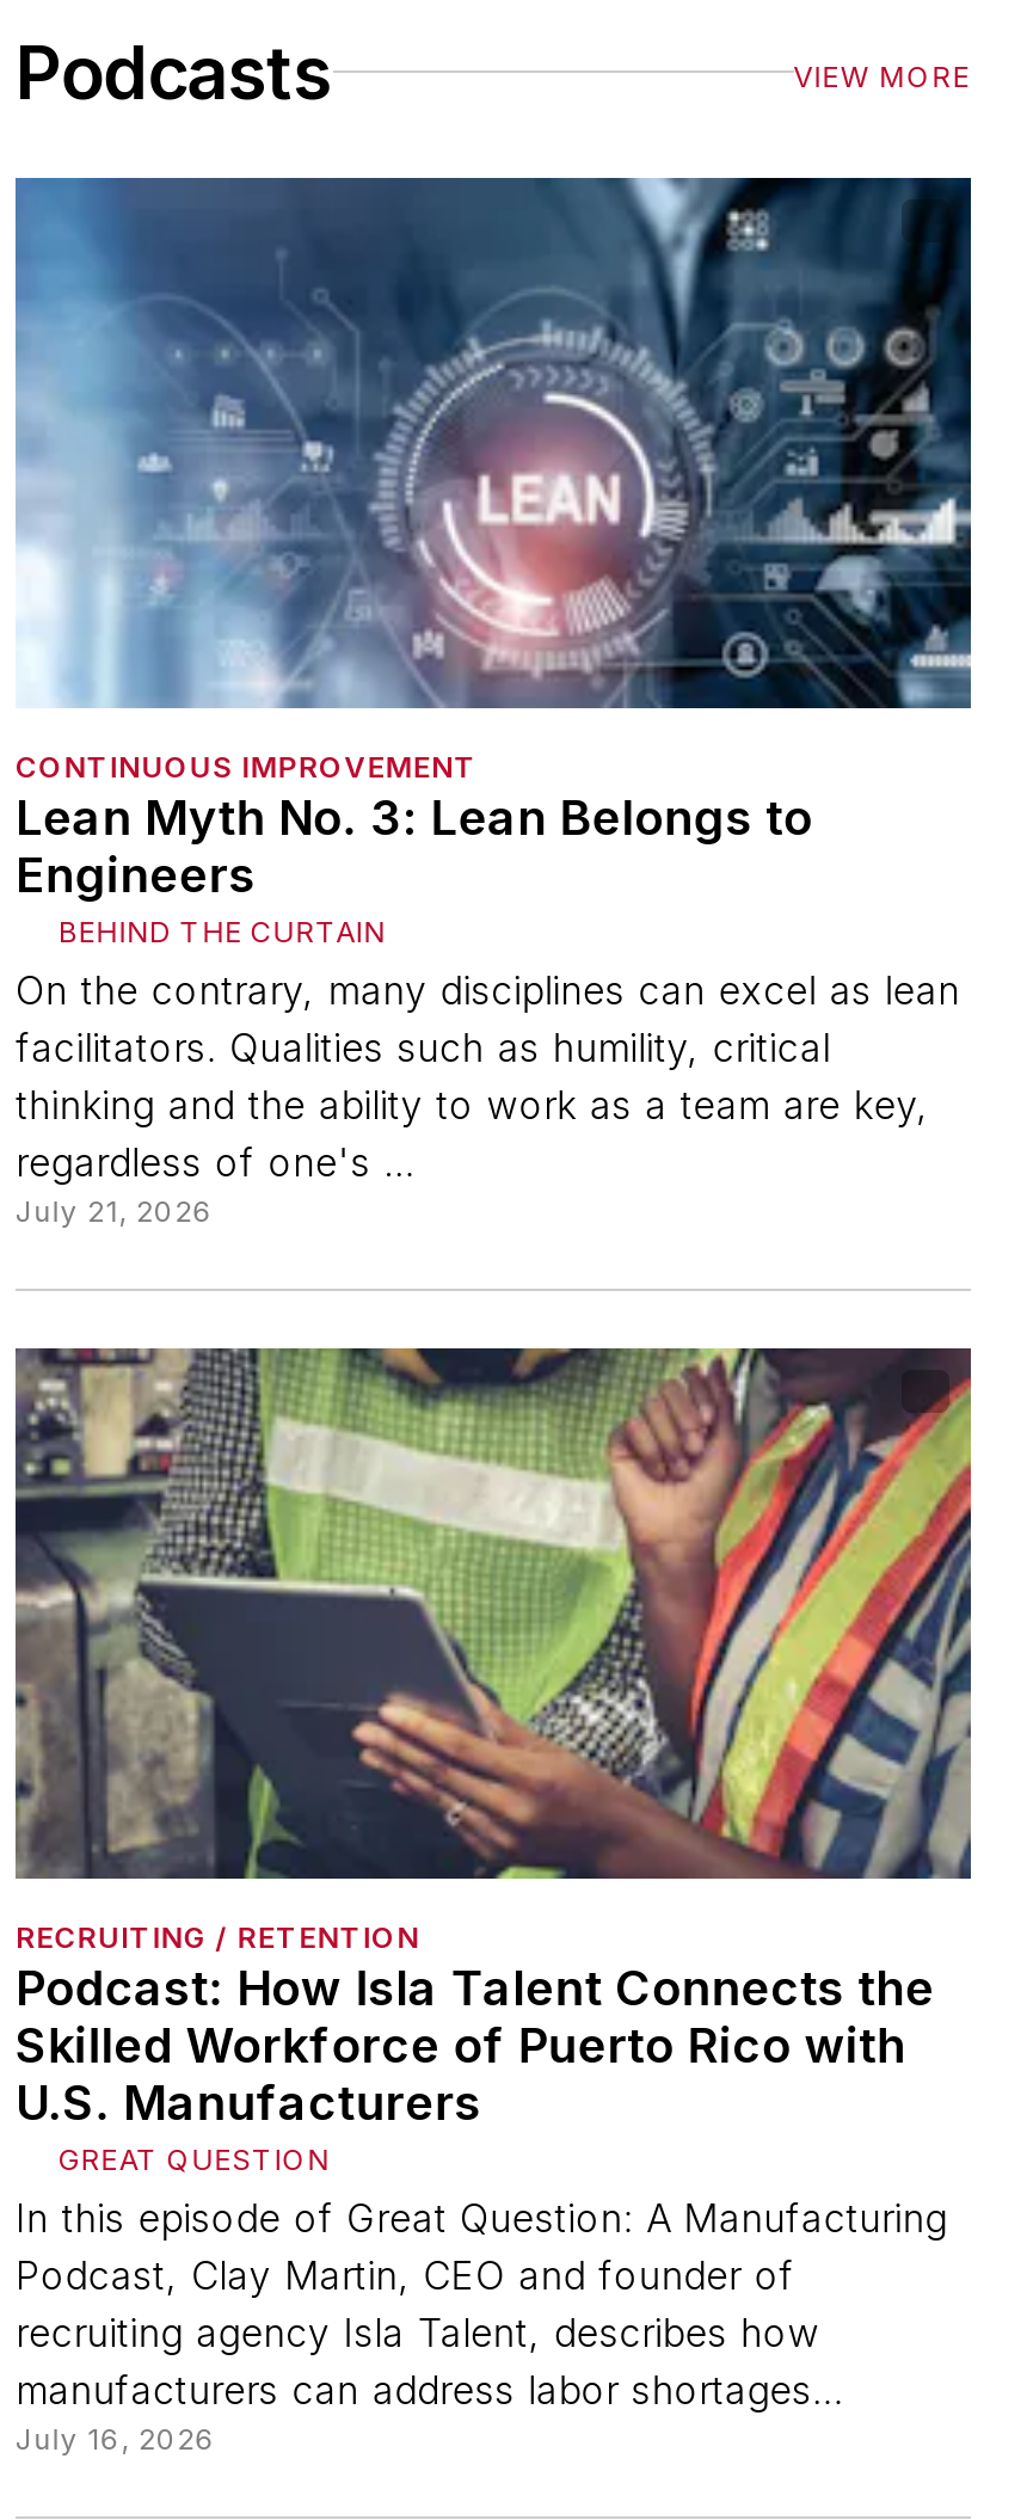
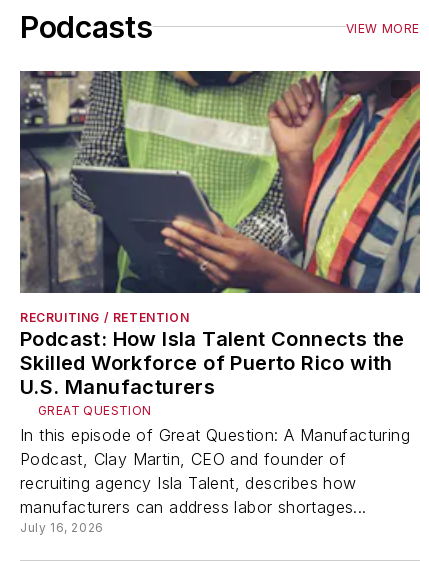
- [image]
- CONTINUOUS IMPROVEMENT
- Lean Myth No. 3: Lean Belongs to
- Engineers
- BEHIND THE CURTAIN
- On the contrary, many disciplines can excel as lean
- facilitators. Qualities such as humility, critical
- thinking and the ability to work as a team are key,
- regardless of one's ...
- July 21, 2026
